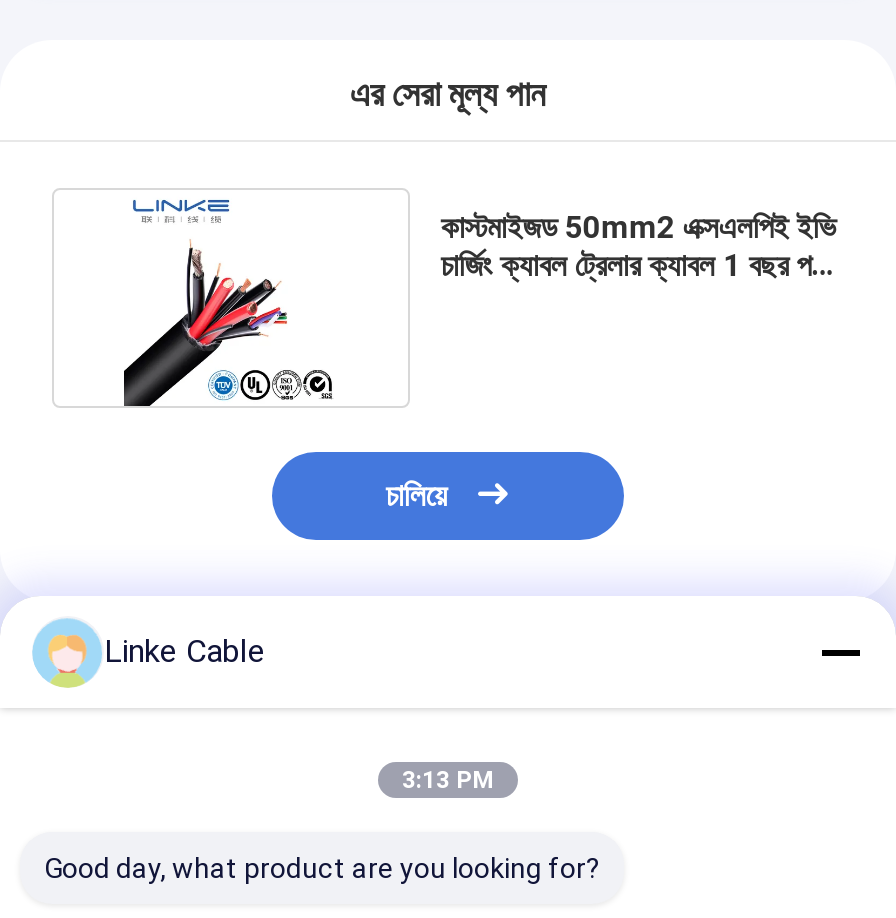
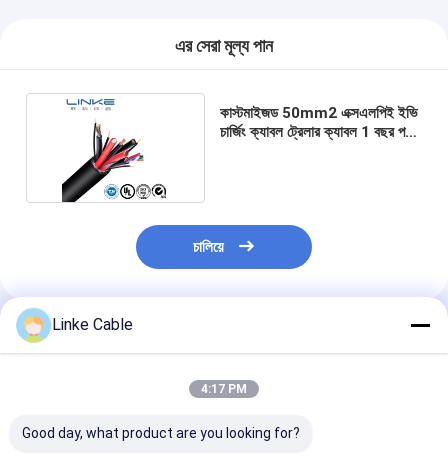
- 3:13 PM
+ 4:17 PM
